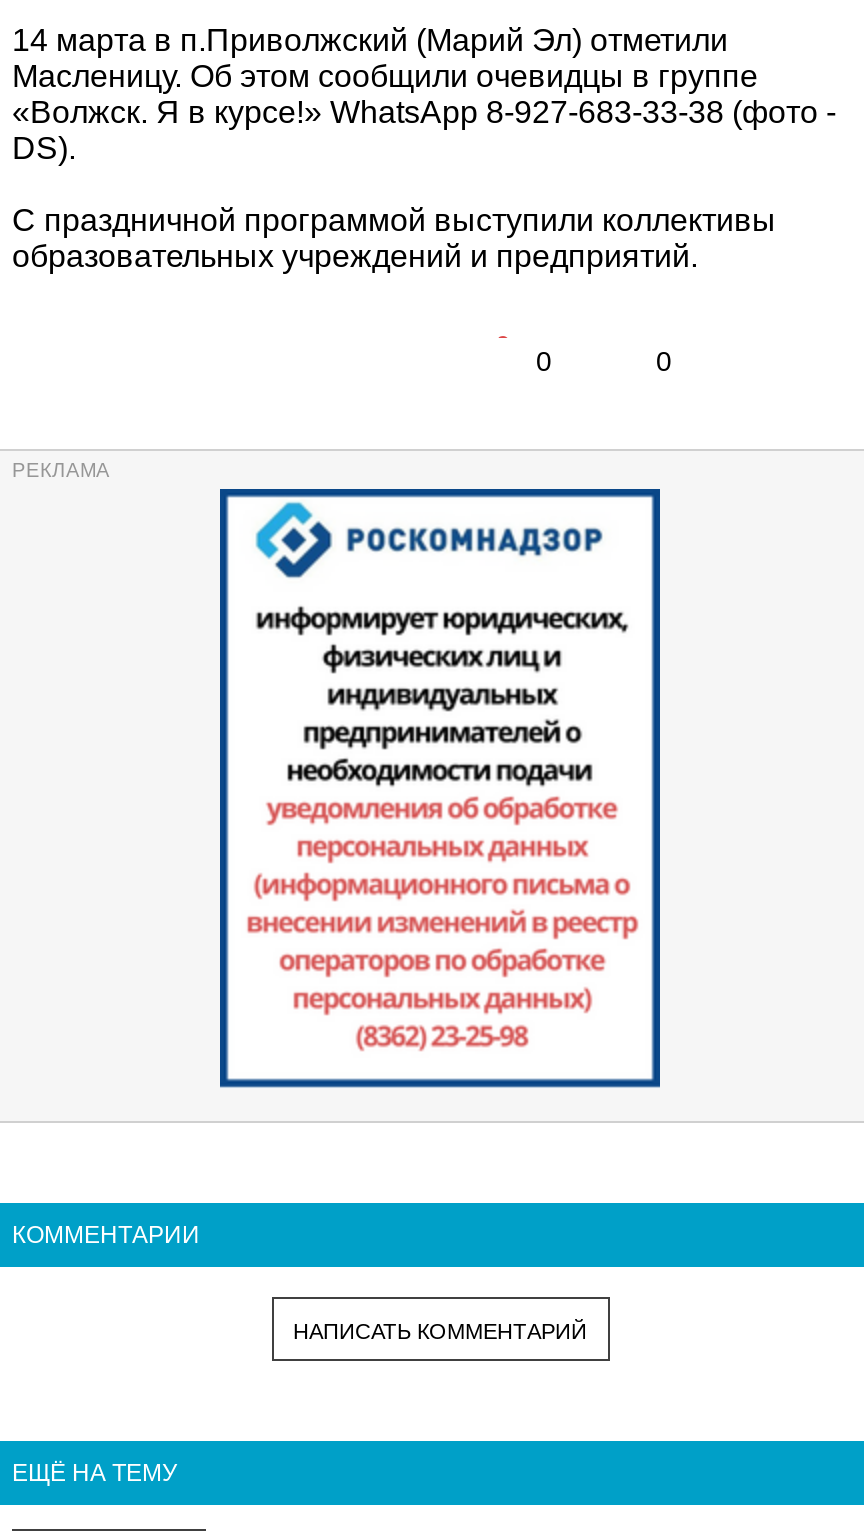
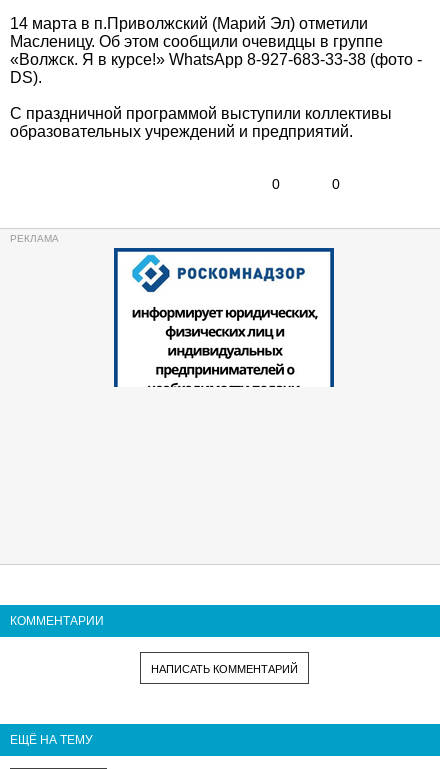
- [image]
